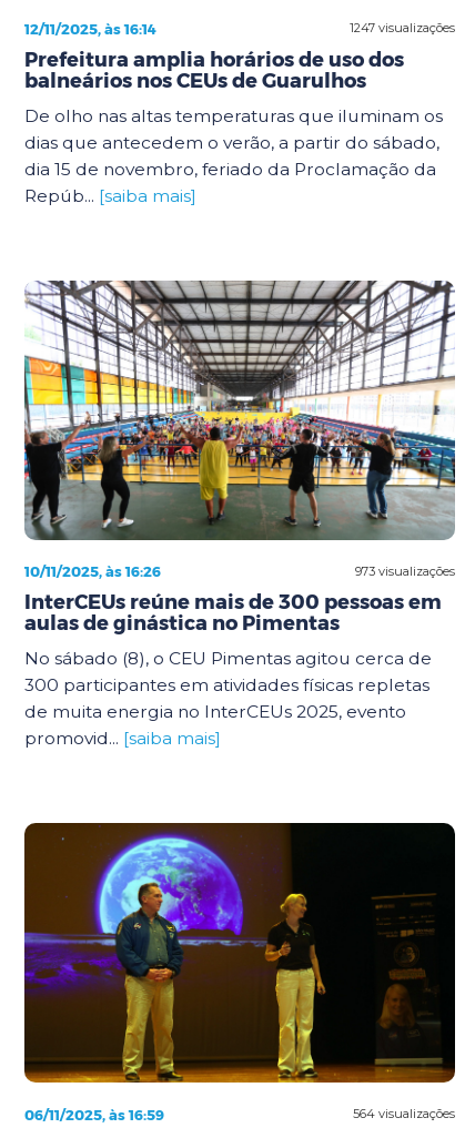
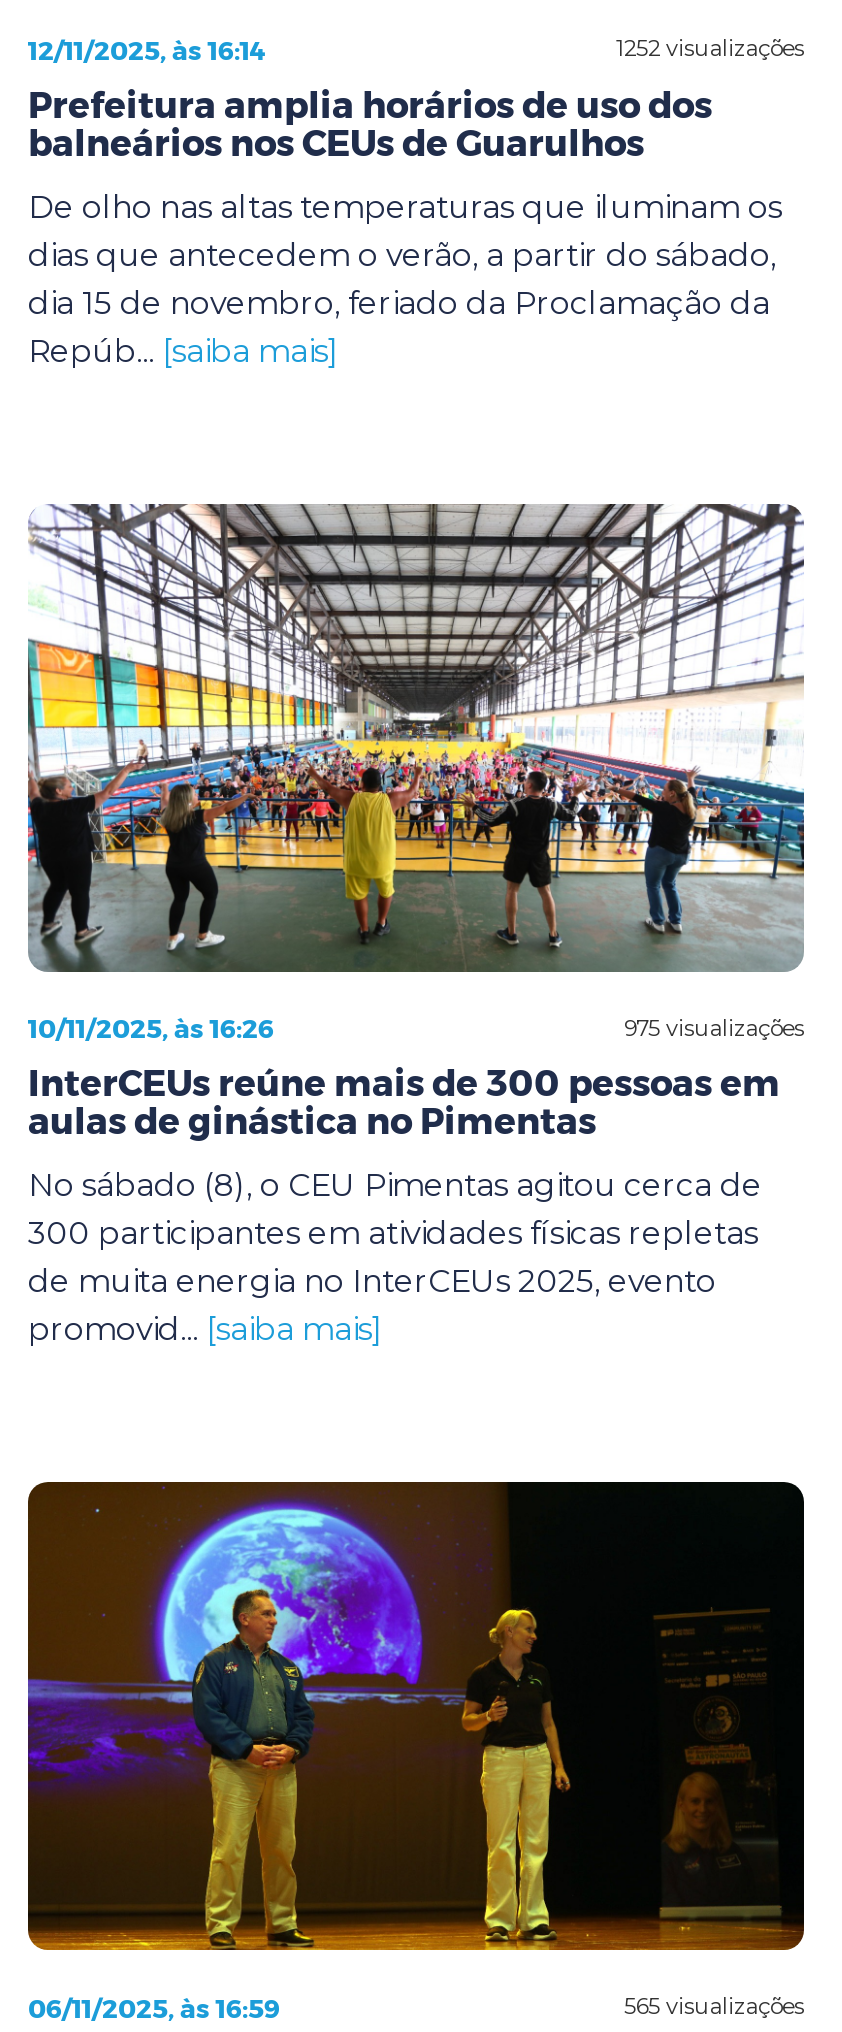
- 1247 visualizações
+ 1252 visualizações

- 973 visualizações
+ 975 visualizações

- 564 visualizações
+ 565 visualizações
